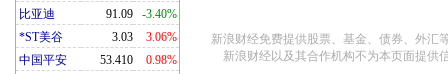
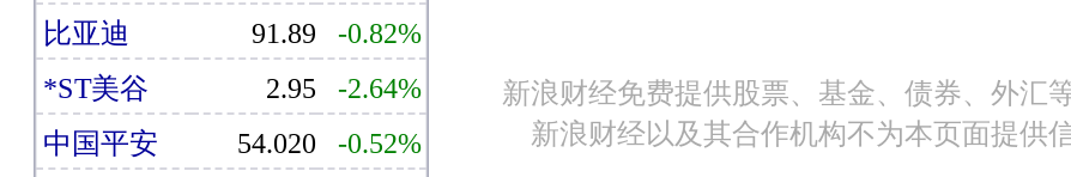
- 91.09
+ 91.89

- -3.40%
+ -0.82%

- 3.03
+ 2.95

- 3.06%
+ -2.64%

- 53.410
+ 54.020

- 0.98%
+ -0.52%
